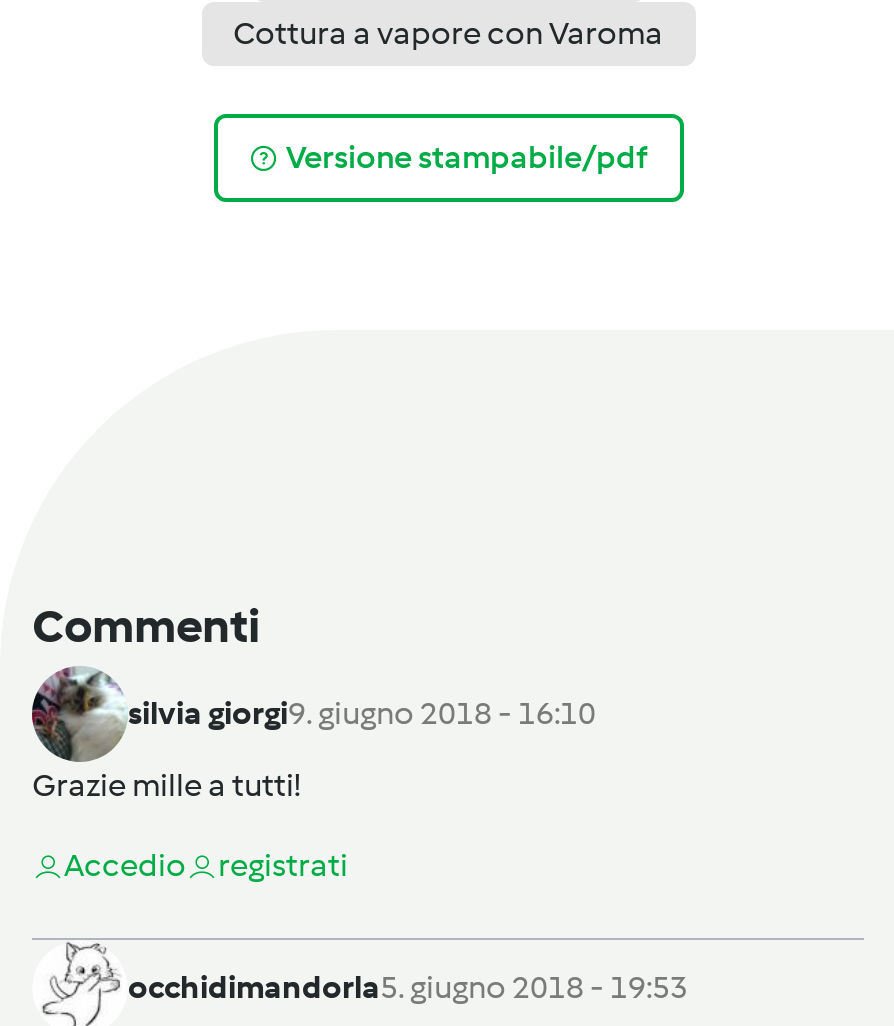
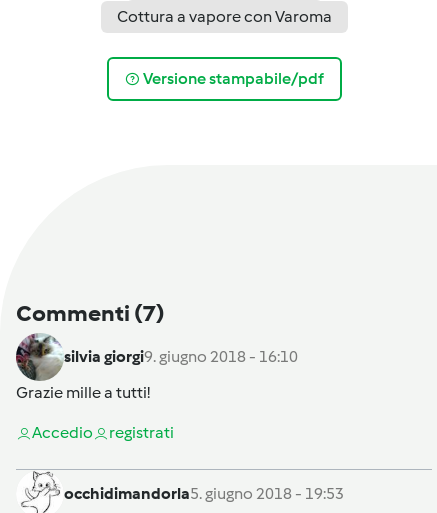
- Commenti
+ Commenti (7)
